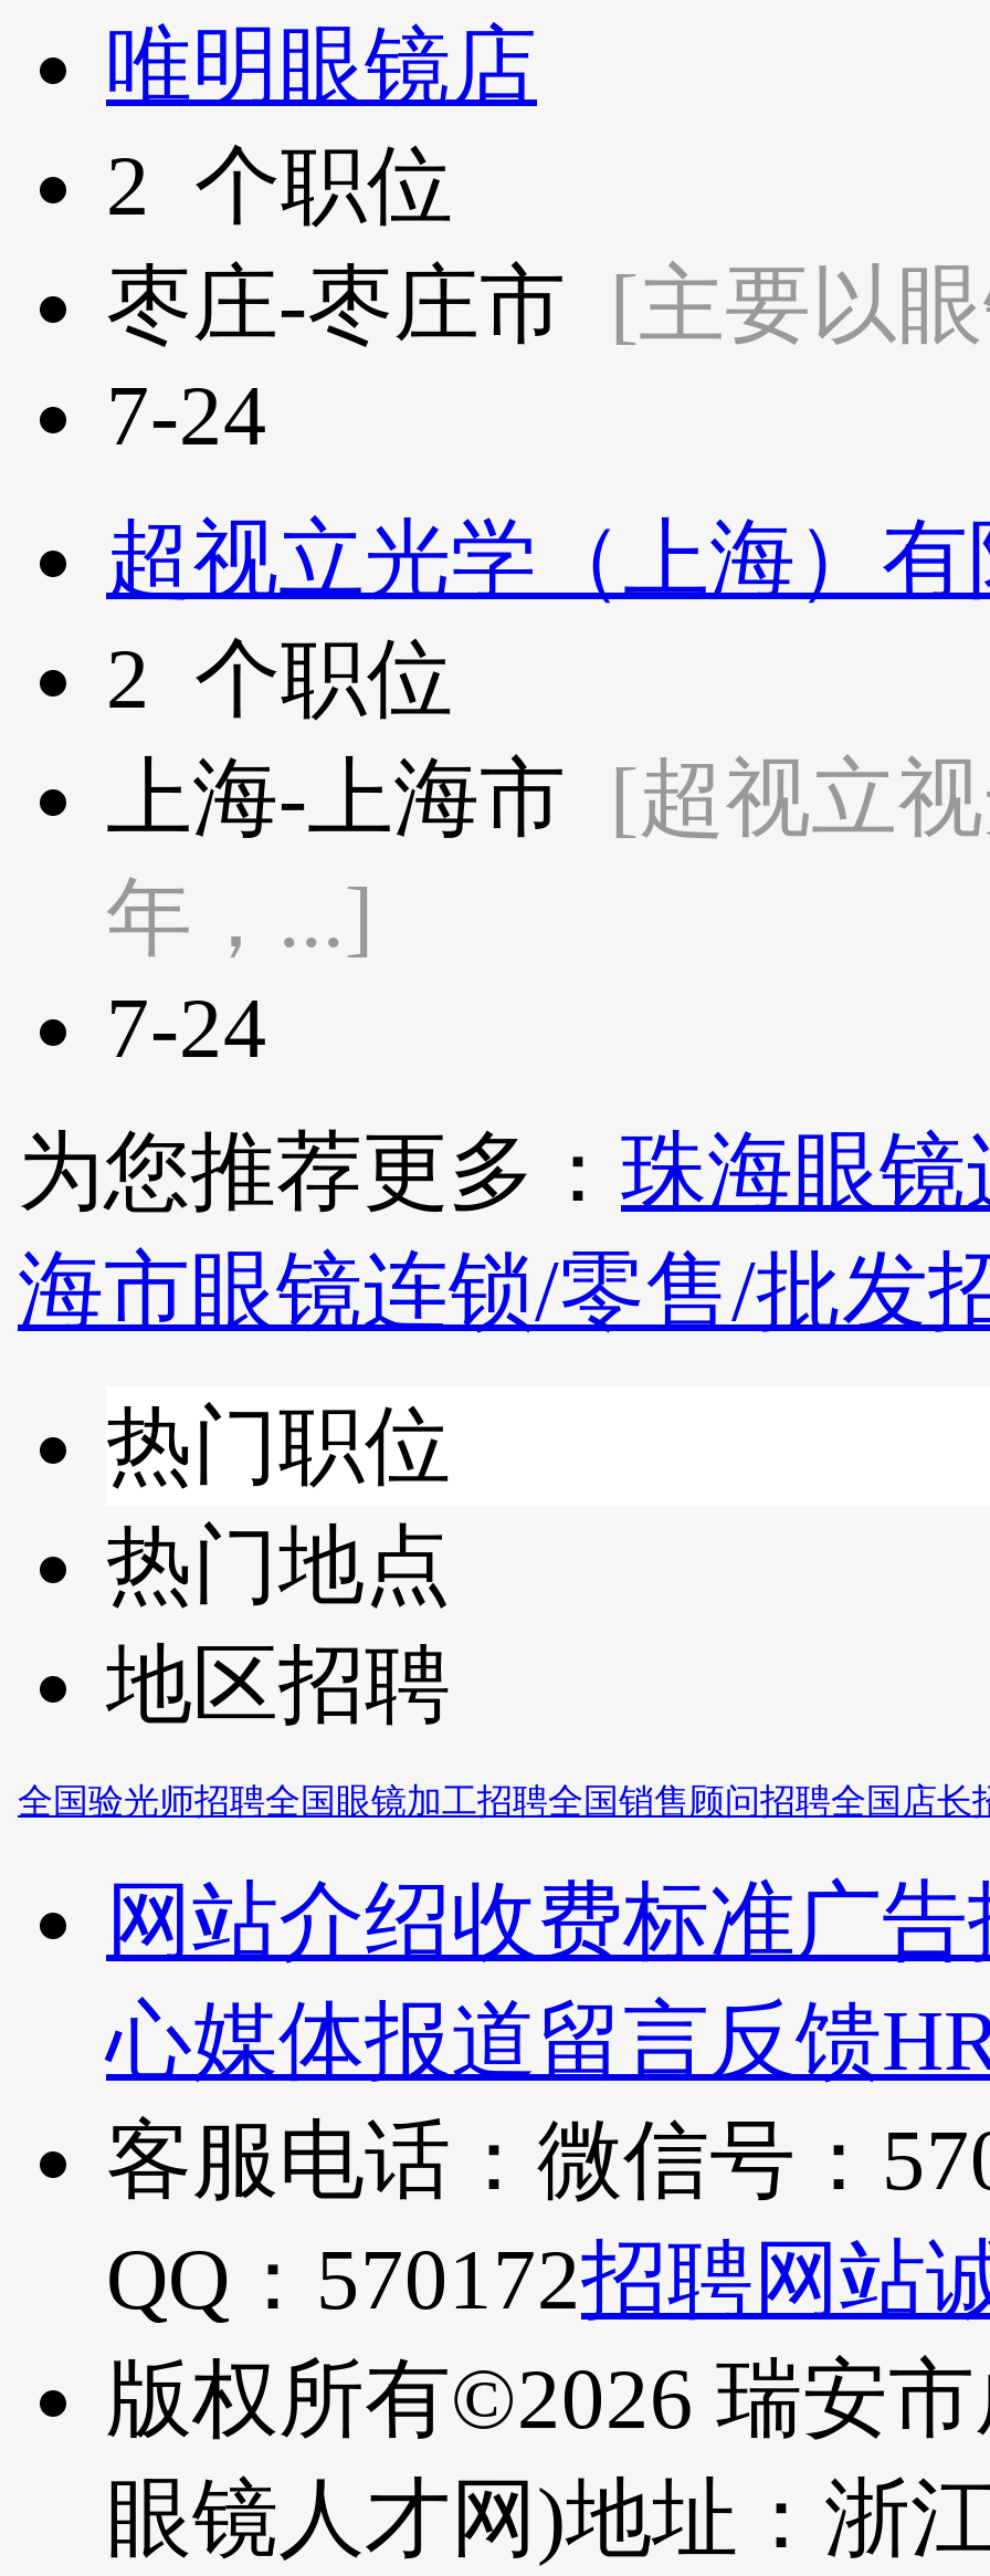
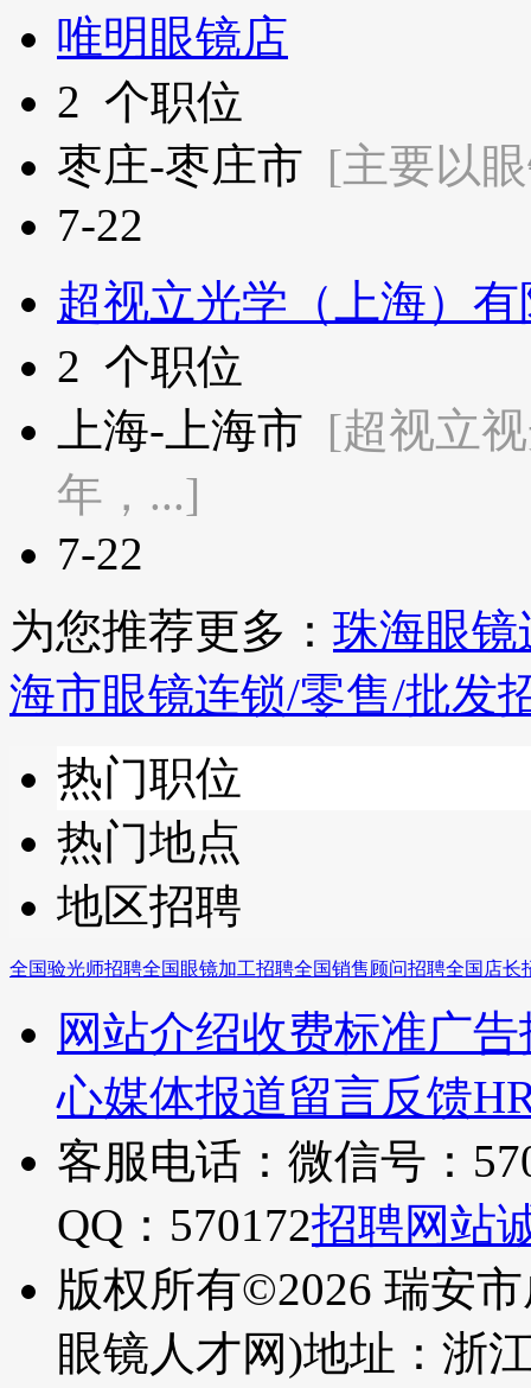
- 7-24
+ 7-22

- 7-24
+ 7-22
